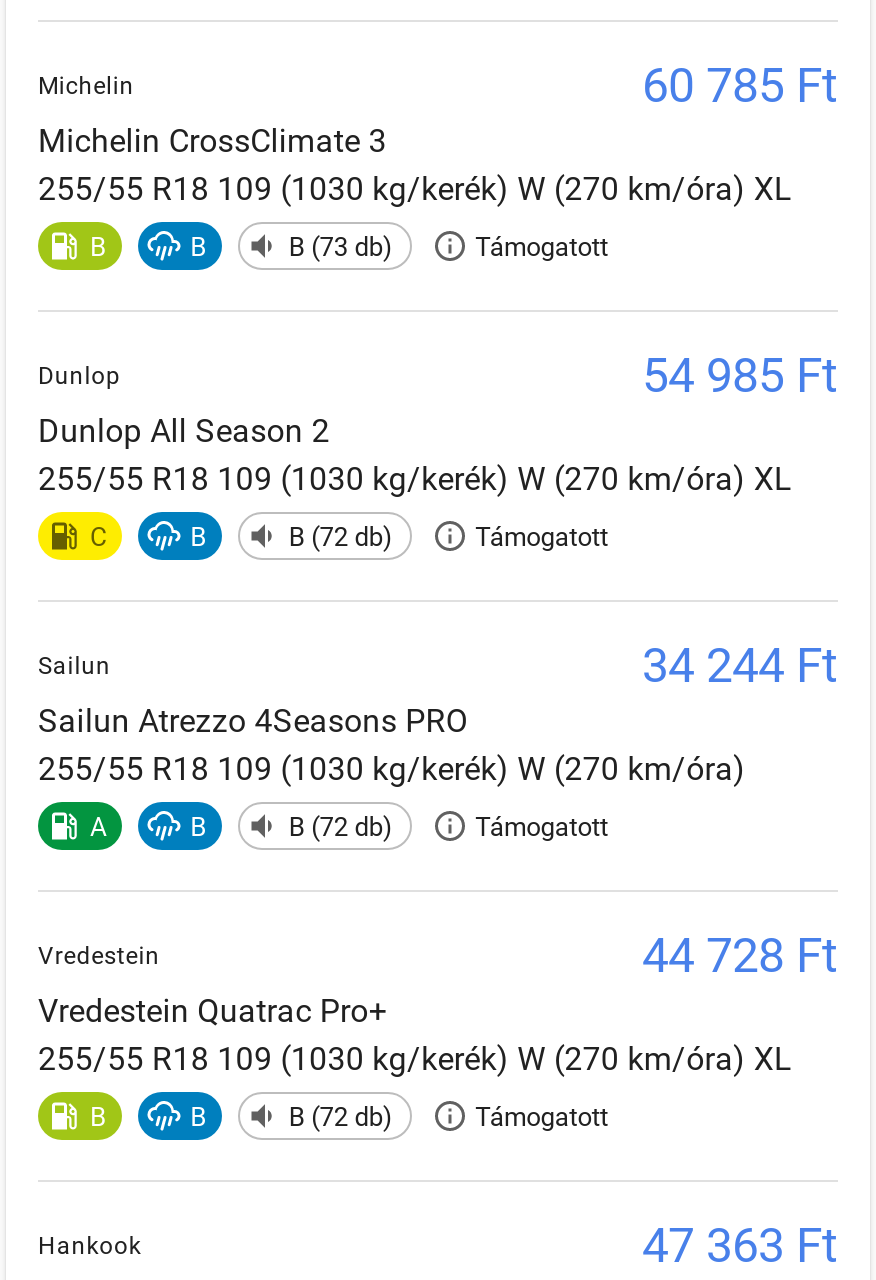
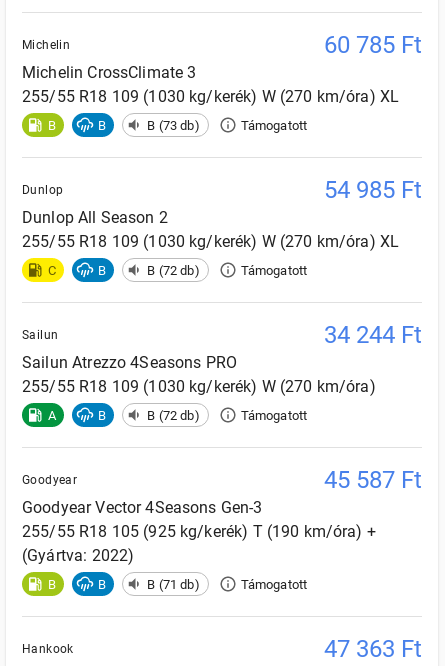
- Vredestein
- 44 728 Ft
- Vredestein Quatrac Pro+
- 255/55 R18 109 (1030 kg/kerék) W (270 km/óra) XL
+ Goodyear
+ 45 587 Ft
+ Goodyear Vector 4Seasons Gen-3
+ 255/55 R18 105 (925 kg/kerék) T (190 km/óra) +
+ (Gyártva: 2022)

- B (72 db)
+ B (71 db)
